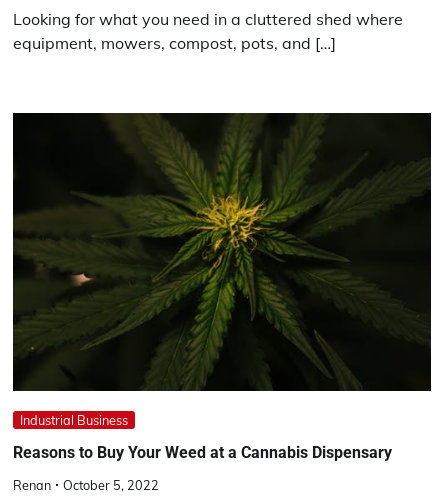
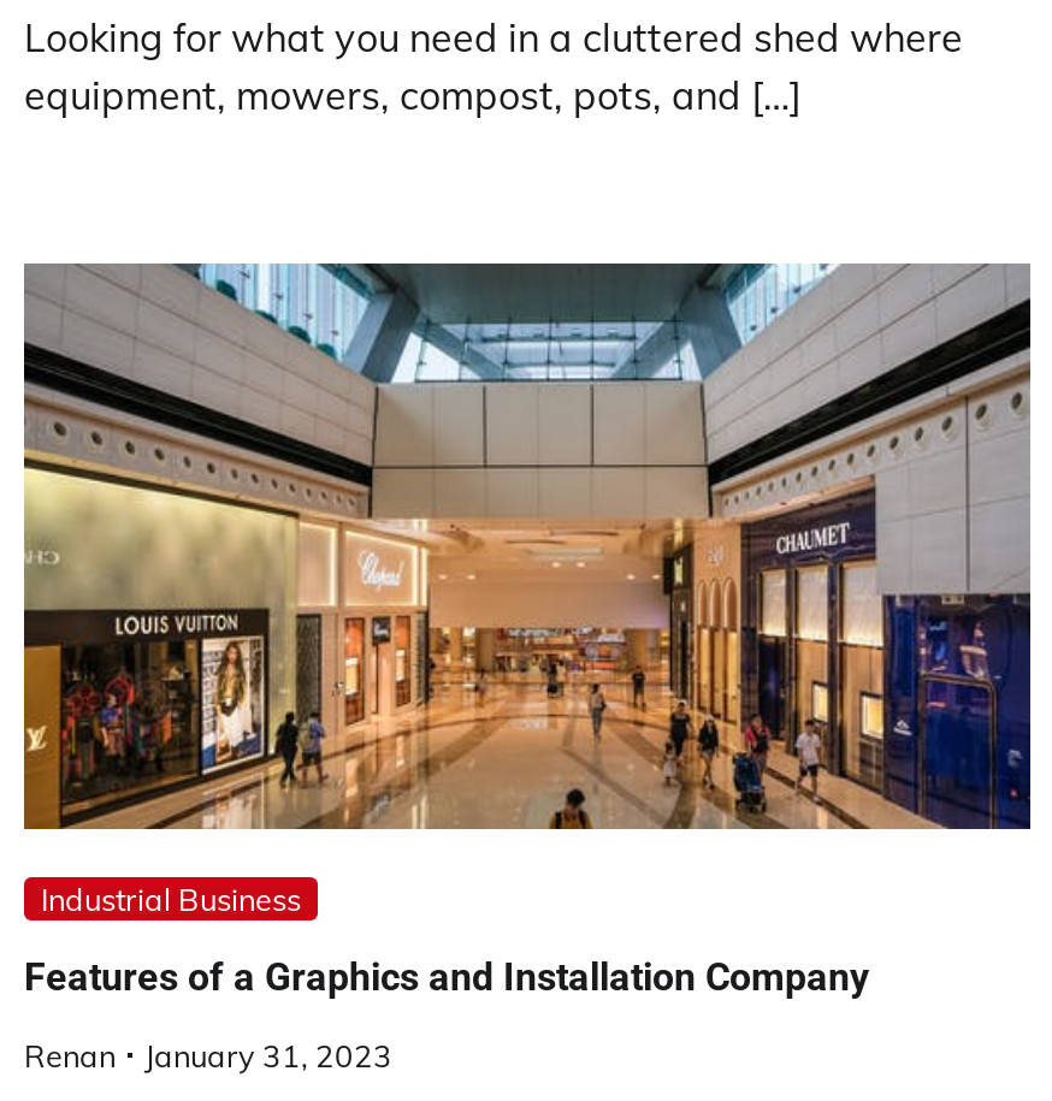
- [image]
+ [image]

- Reasons to Buy Your Weed at a Cannabis Dispensary
+ Features of a Graphics and Installation Company

- Renan October 5, 2022
+ Renan January 31, 2023
